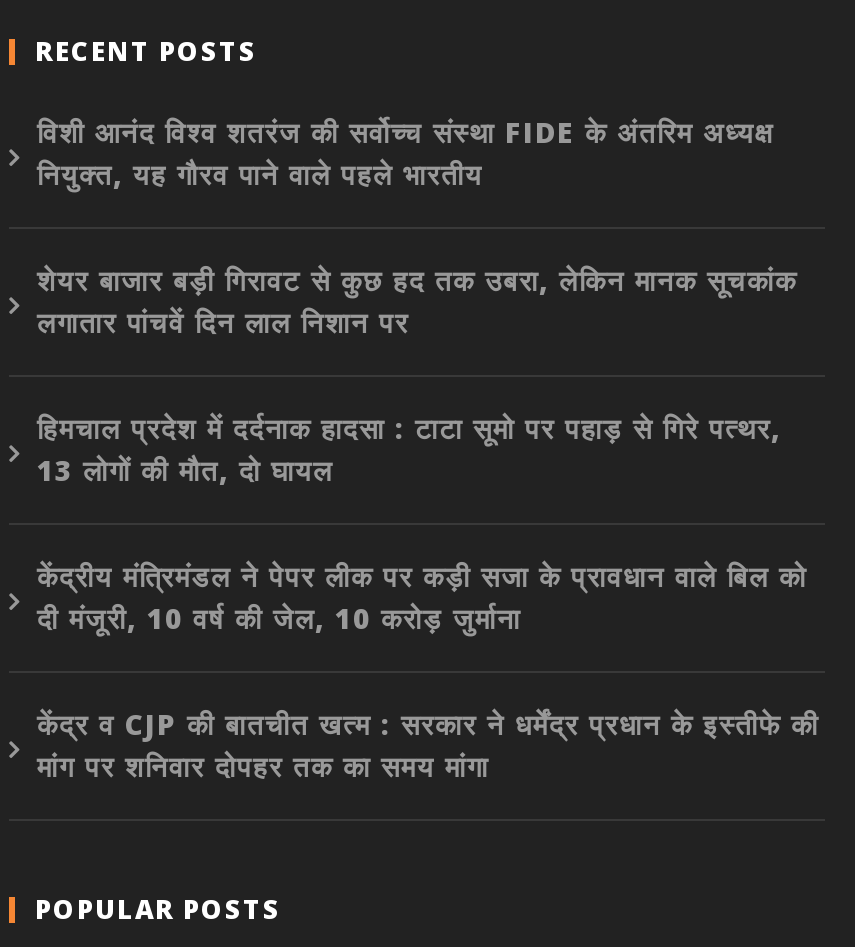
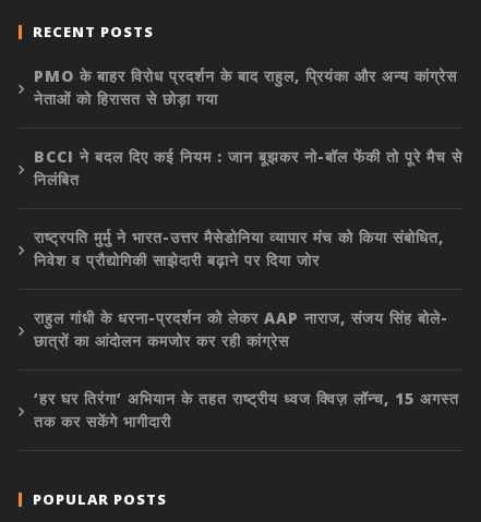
- विशी आनंद विश्व शतरंज की सर्वोच्च संस्था FIDE के अंतरिम अध्यक्ष
- नियुक्त, यह गौरव पाने वाले पहले भारतीय
+ PMO के बाहर विरोध प्रदर्शन के बाद राहुल, प्रियंका और अन्य कांग्रेस
+ नेताओं को हिरासत से छोड़ा गया

- शेयर बाजार बड़ी गिरावट से कुछ हद तक उबरा, लेकिन मानक सूचकांक
- लगातार पांचवें दिन लाल निशान पर
+ BCCI ने बदल दिए कई नियम : जान बूझकर नो-बॉल फेंकी तो पूरे मैच से
+ निलंबित

- हिमचाल प्रदेश में दर्दनाक हादसा : टाटा सूमो पर पहाड़ से गिरे पत्थर,
- 13 लोगों की मौत, दो घायल
+ राष्ट्रपति मुर्मु ने भारत-उत्तर मैसेडोनिया व्यापार मंच को किया संबोधित,
+ निवेश व प्रौद्योगिकी साझेदारी बढ़ाने पर दिया जोर

- केंद्रीय मंत्रिमंडल ने पेपर लीक पर कड़ी सजा के प्रावधान वाले बिल को
- दी मंजूरी, 10 वर्ष की जेल, 10 करोड़ जुर्माना
+ राहुल गांधी के धरना-प्रदर्शन को लेकर AAP नाराज, संजय सिंह बोले-
+ छात्रों का आंदोलन कमजोर कर रही कांग्रेस

- केंद्र व CJP की बातचीत खत्म : सरकार ने धर्मेंद्र प्रधान के इस्तीफे की
- मांग पर शनिवार दोपहर तक का समय मांगा
+ ‘हर घर तिरंगा’ अभियान के तहत राष्ट्रीय ध्वज क्विज़ लॉन्च, 15 अगस्त
+ तक कर सकेंगे भागीदारी
